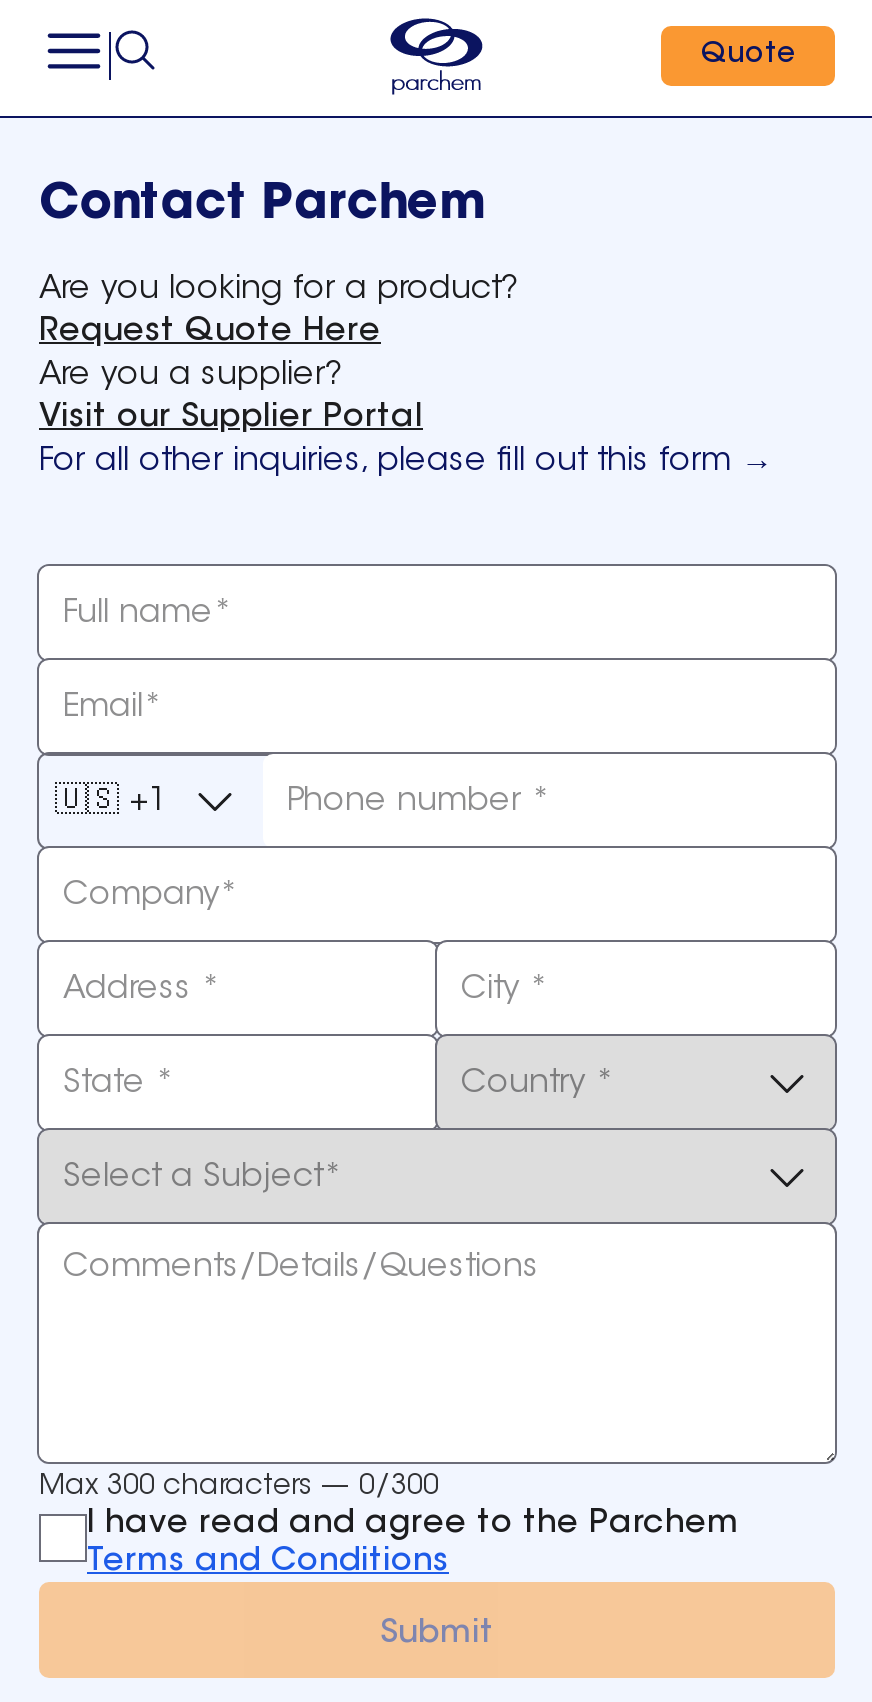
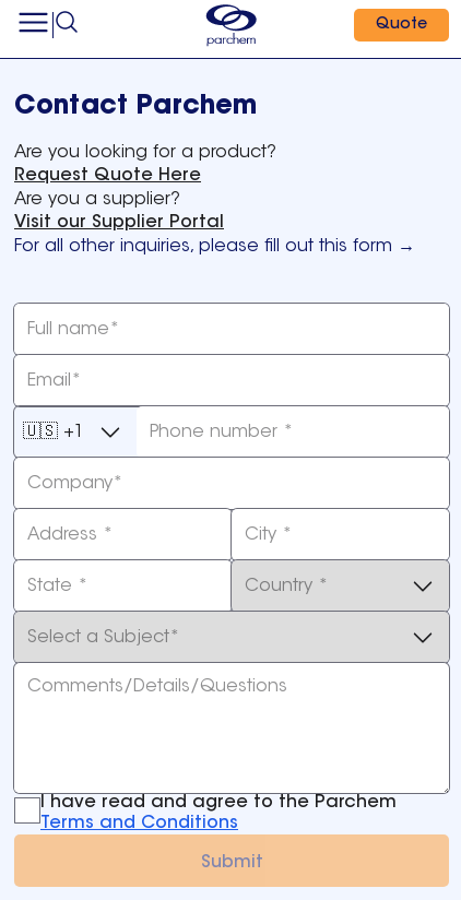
- Max 300 characters — 0/300
